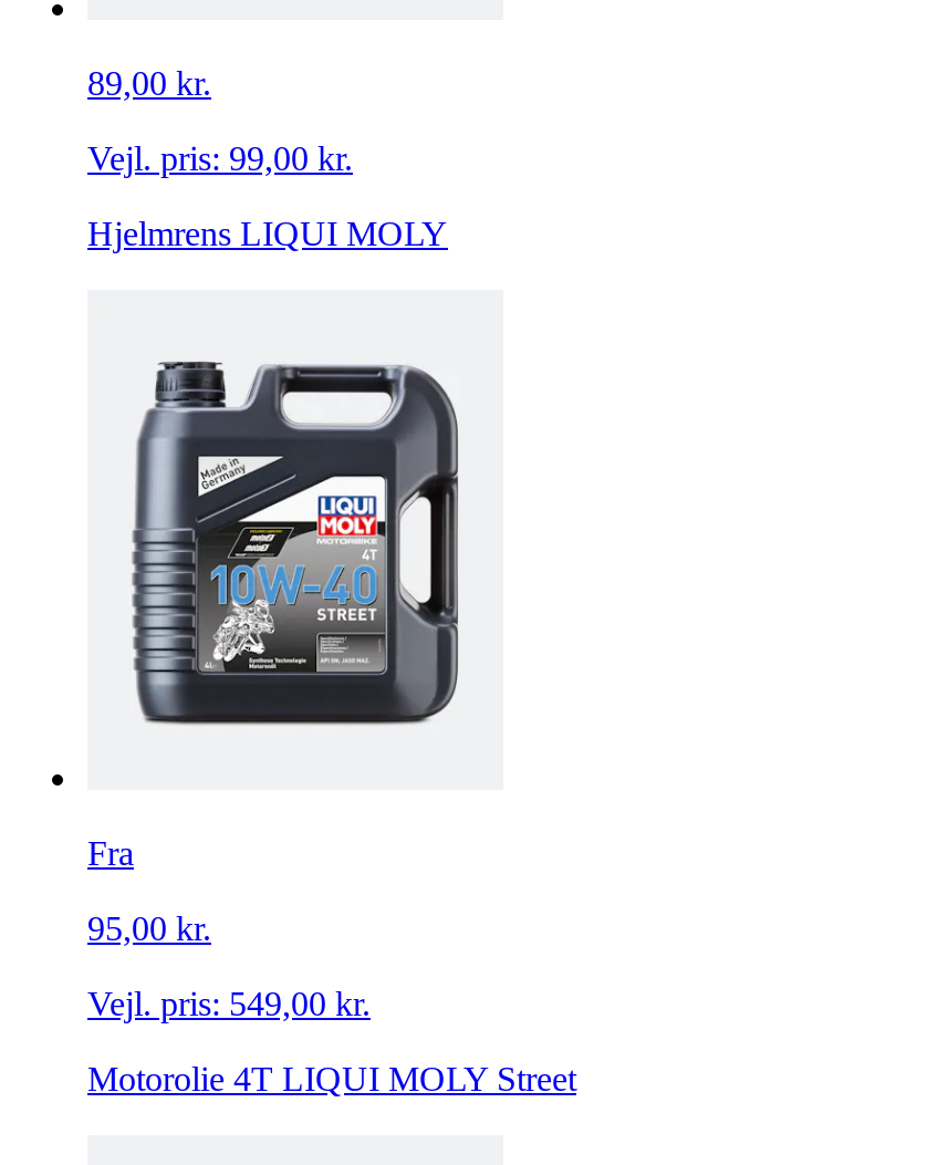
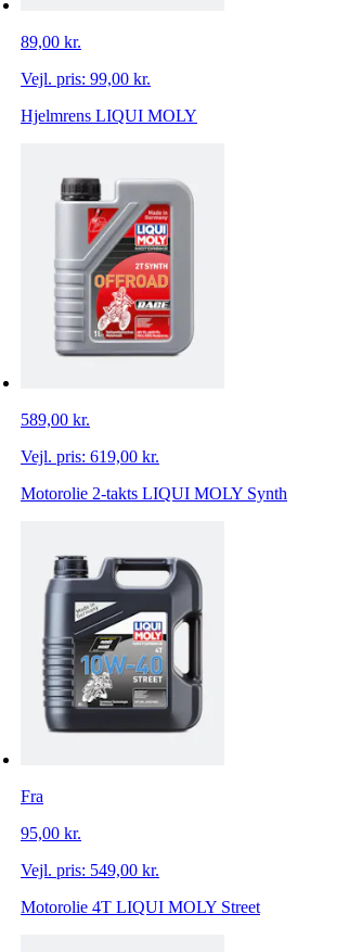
+ 589,00 kr.
+ Vejl. pris: 619,00 kr.
+ Motorolie 2-takts LIQUI MOLY Synth

+ [image]
